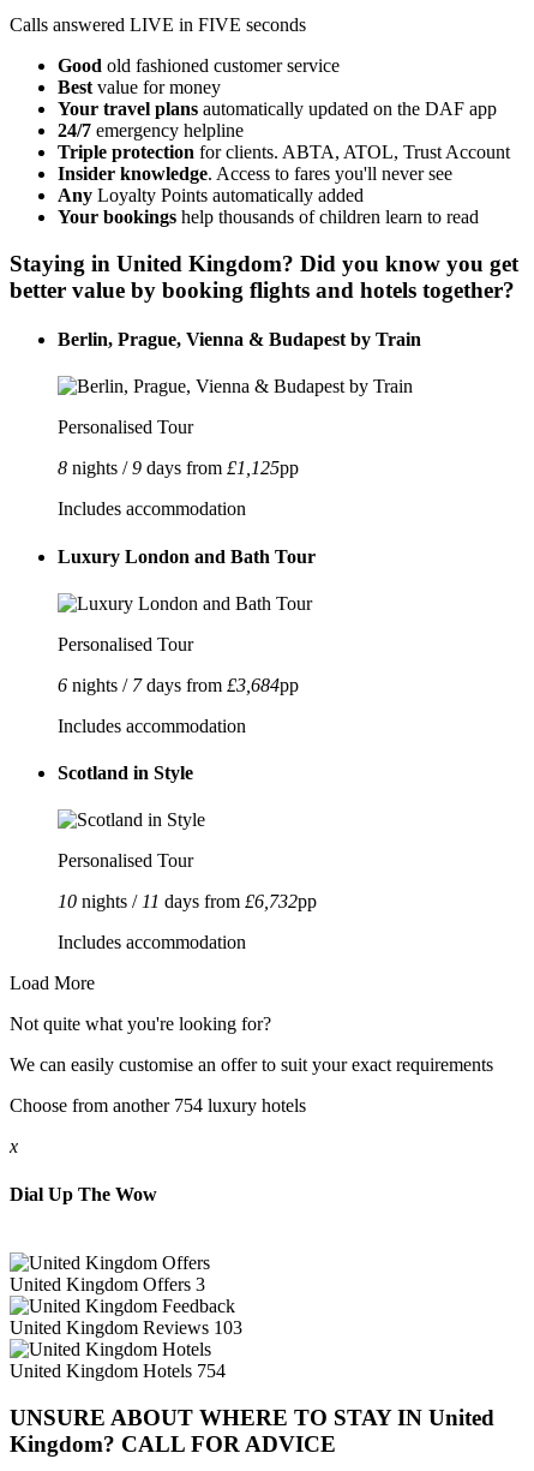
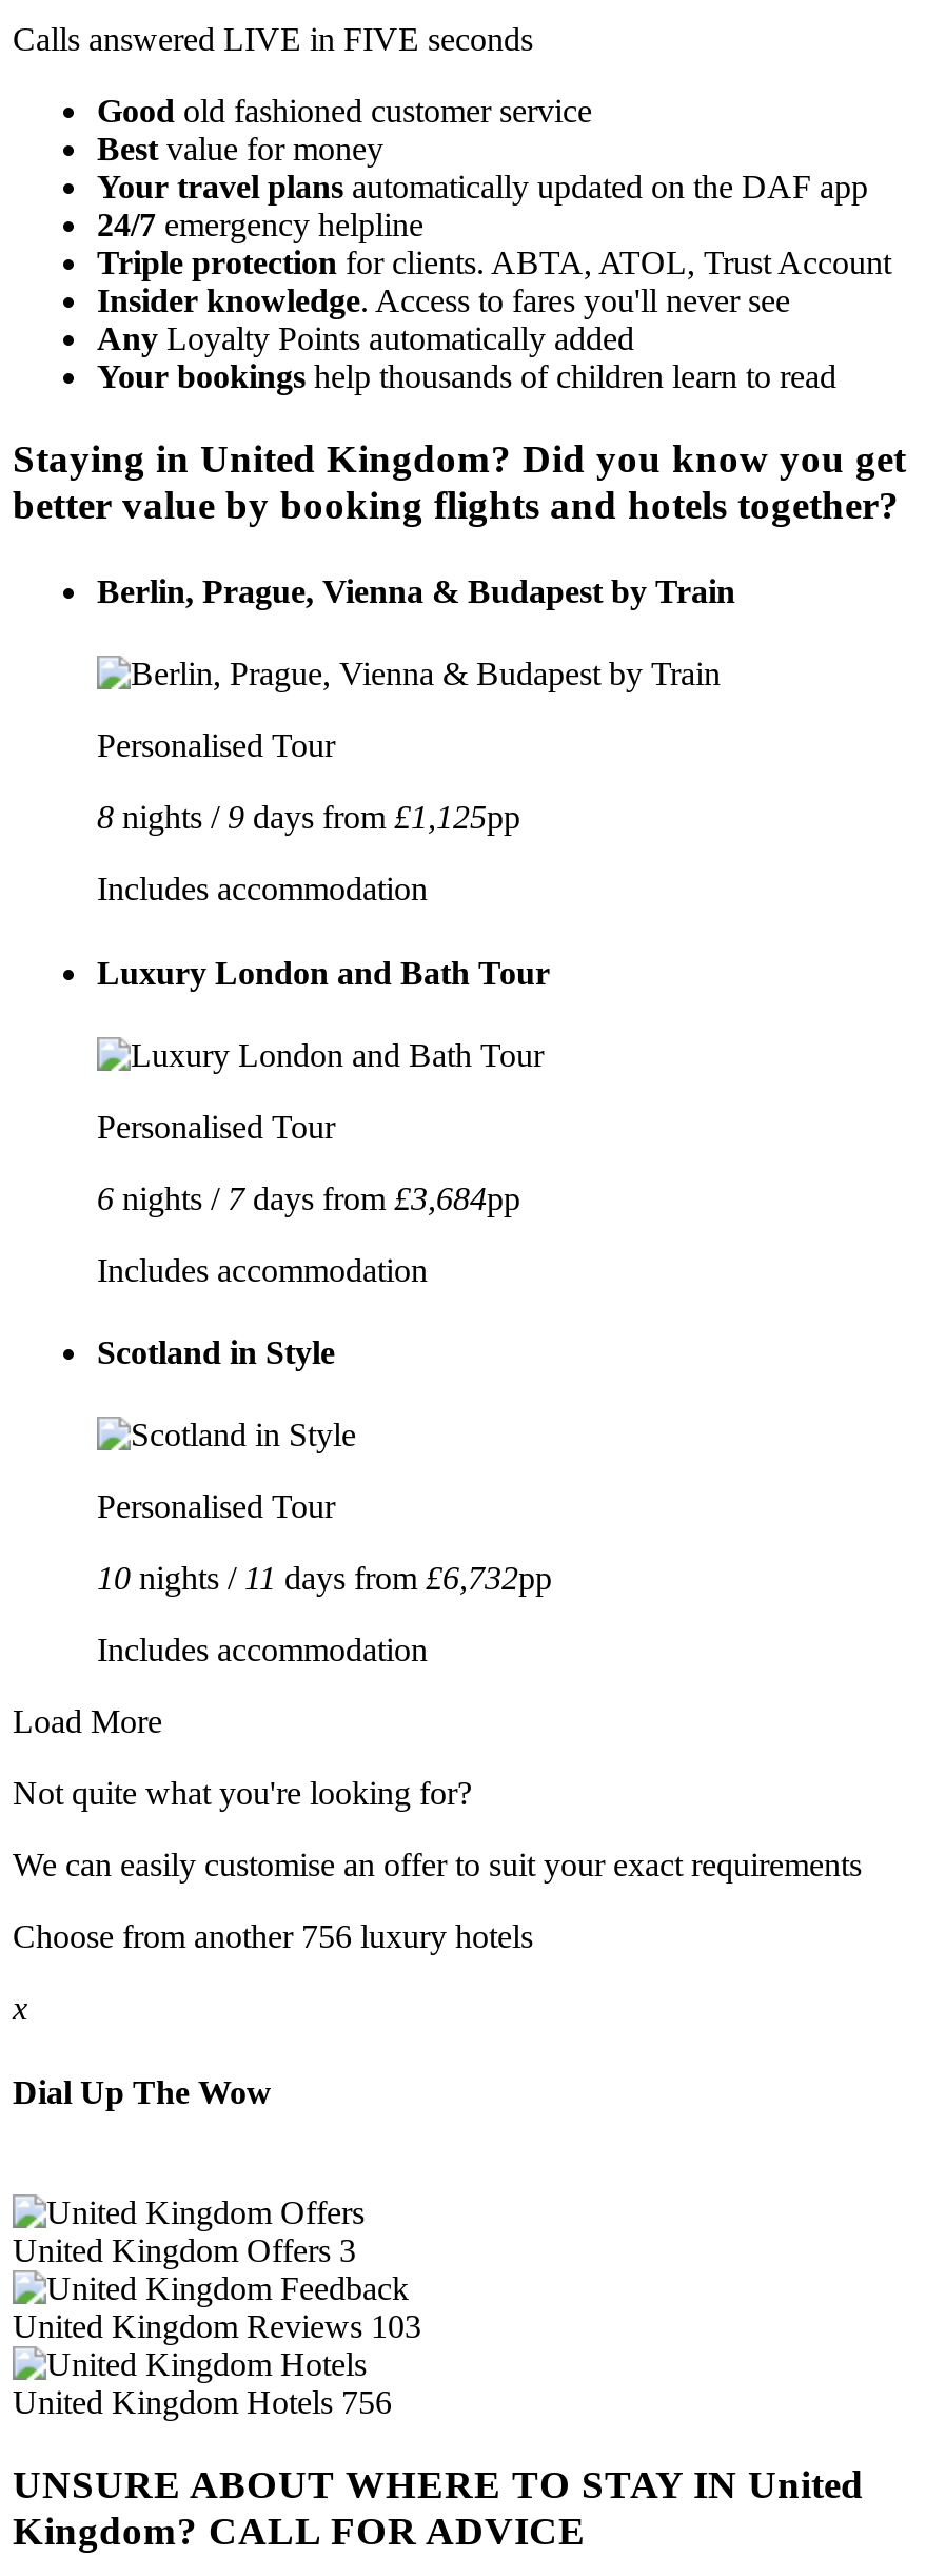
- Choose from another 754 luxury hotels
+ Choose from another 756 luxury hotels

- United Kingdom Hotels 754
+ United Kingdom Hotels 756
